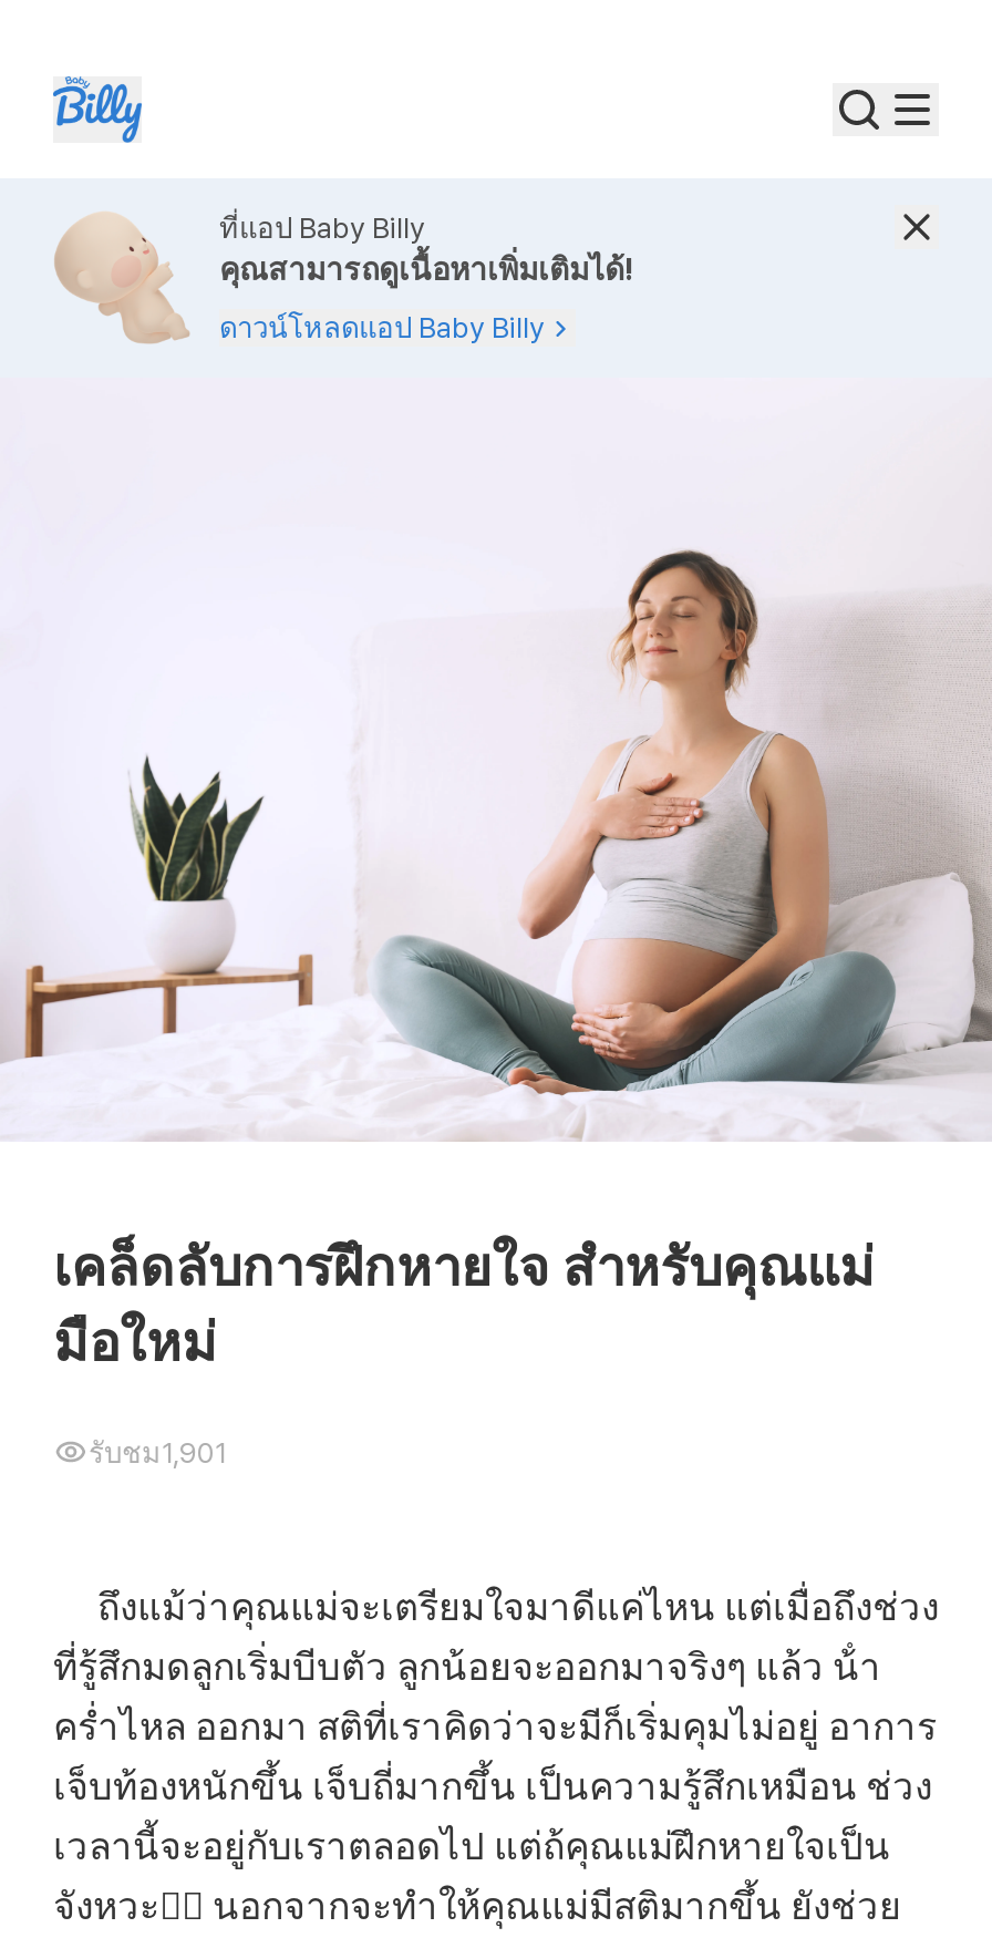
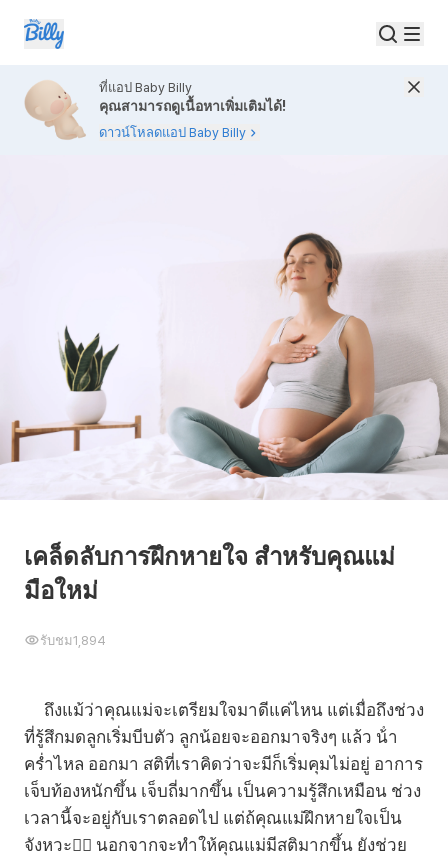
- รับชม1,901
+ รับชม1,894
